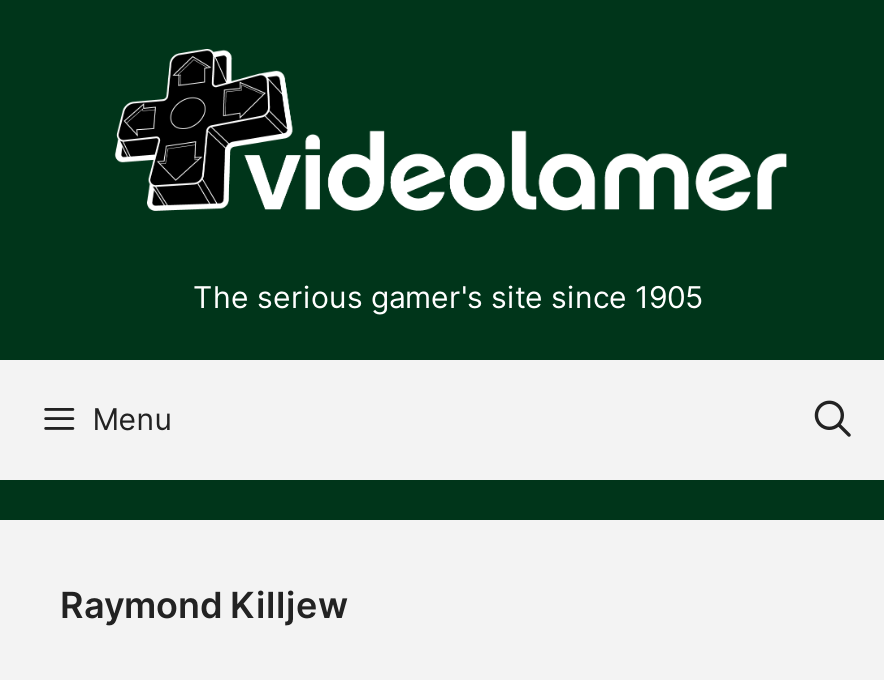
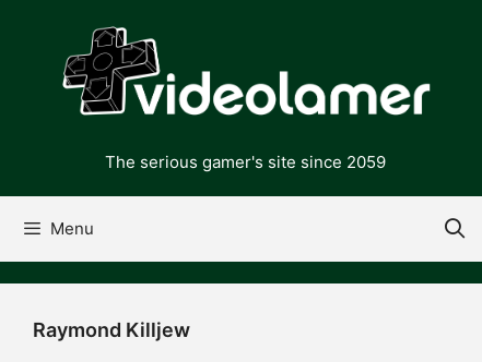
- The serious gamer's site since 1905
+ The serious gamer's site since 2059
